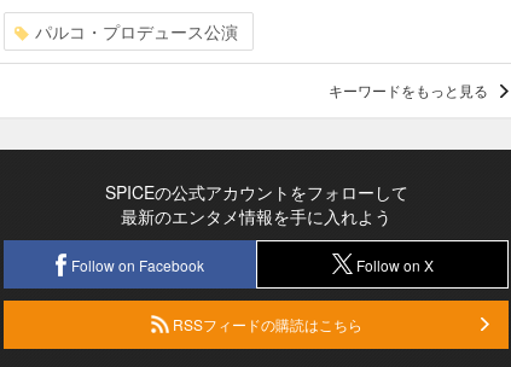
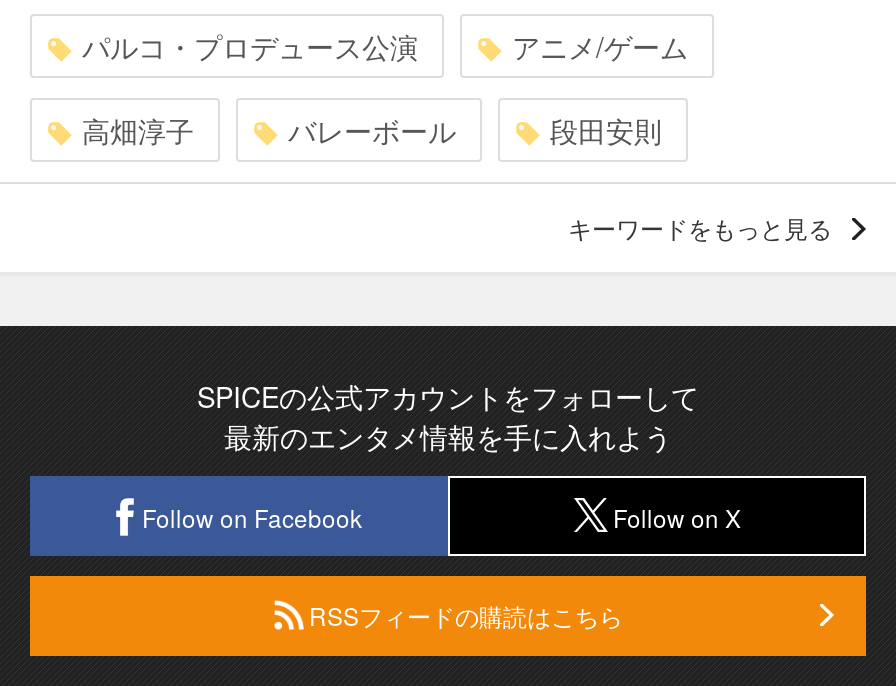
+ アニメ/ゲーム
+ 高畑淳子
+ バレーボール
+ 段田安則
